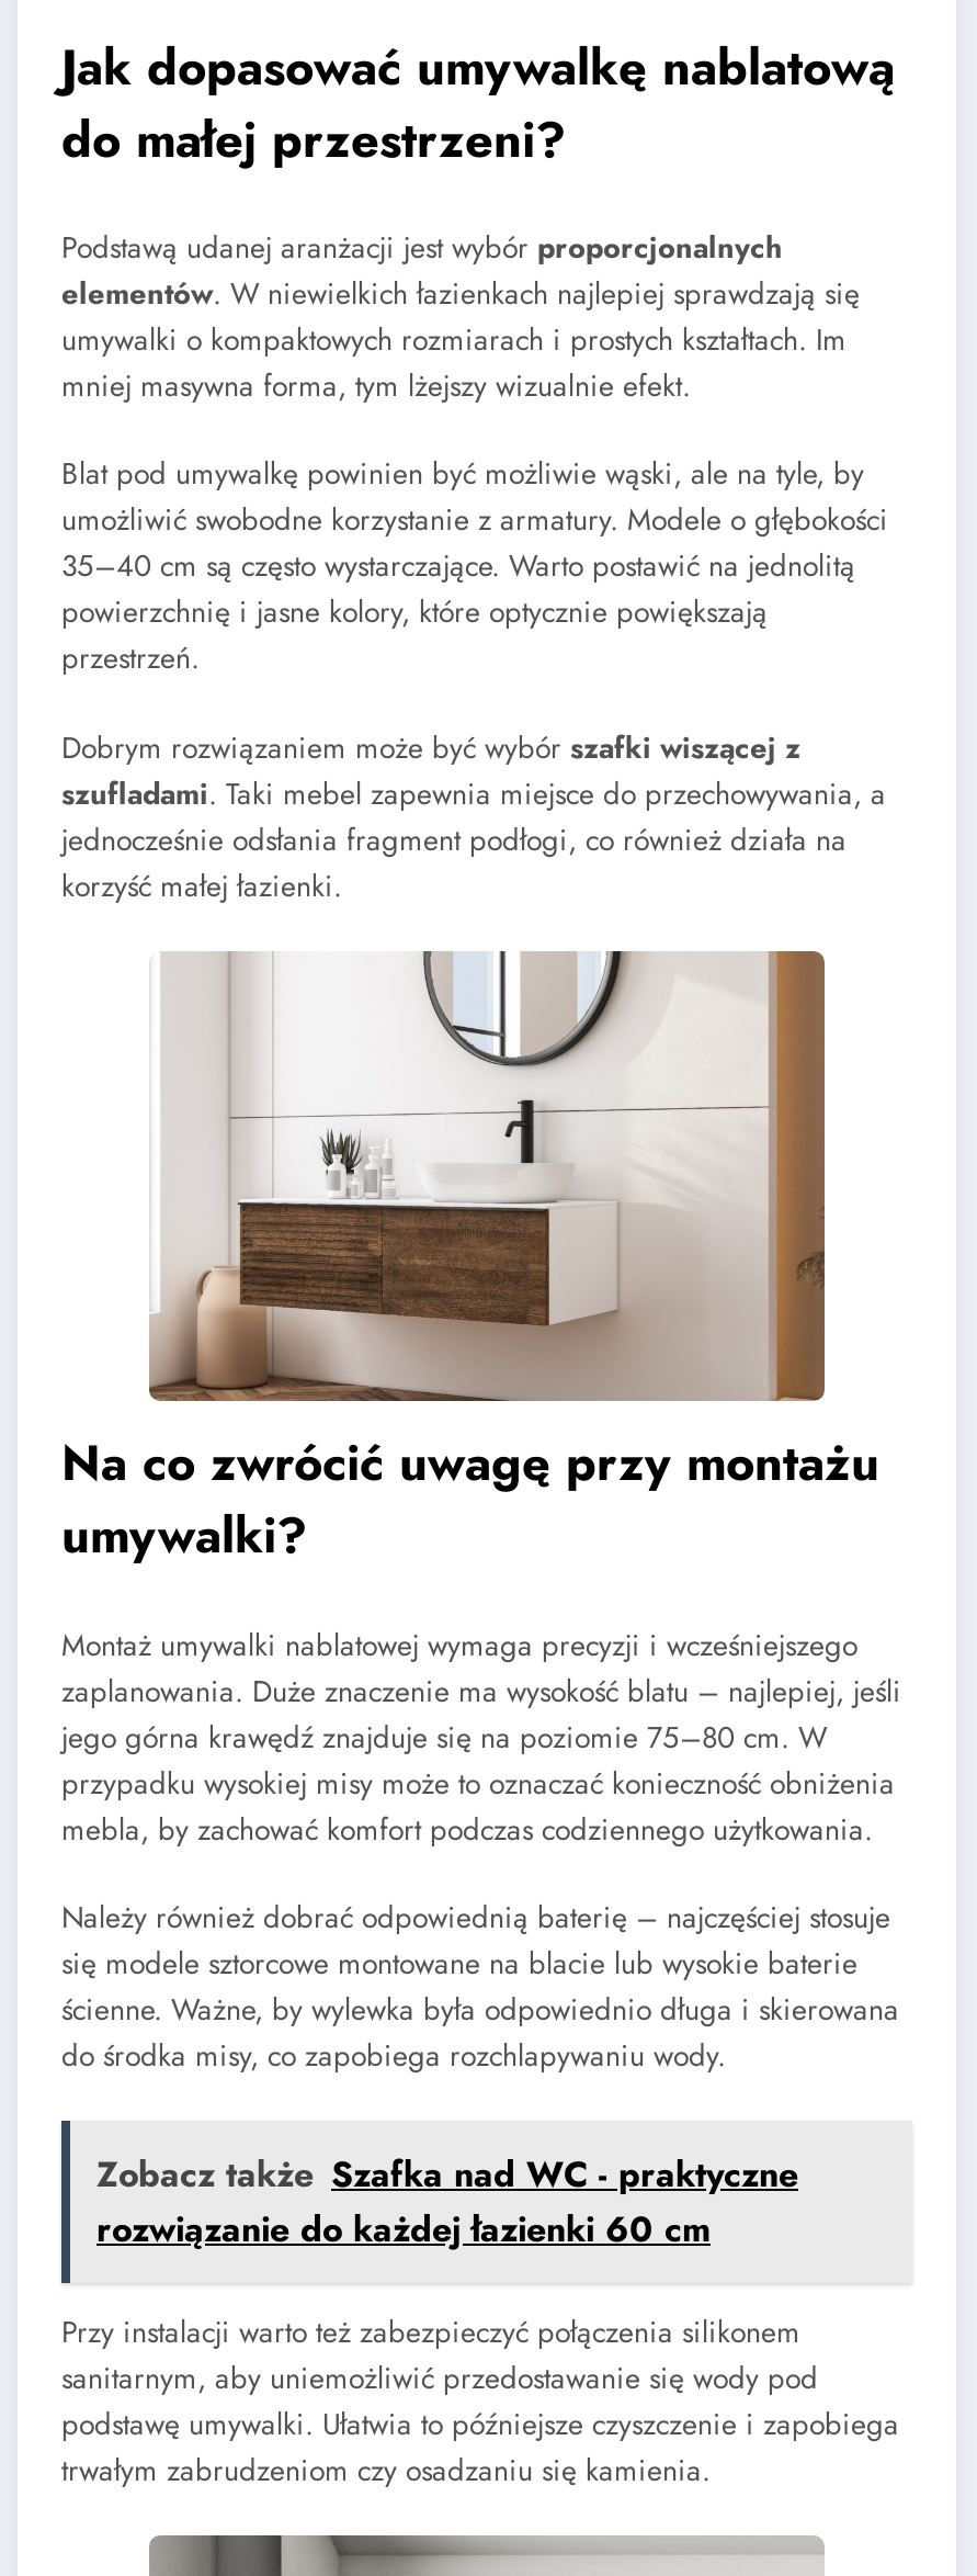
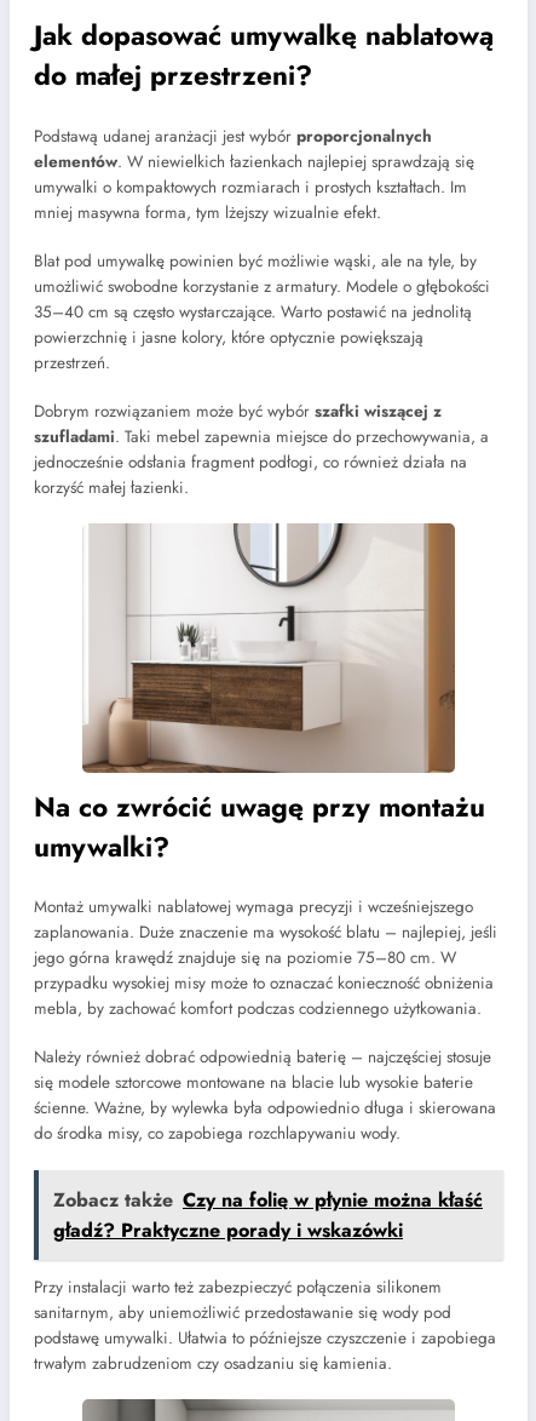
- Zobacz także Szafka nad WC - praktyczne
- rozwiązanie do każdej łazienki 60 cm
+ Zobacz także Czy na folię w płynie można kłaść
+ gładź? Praktyczne porady i wskazówki
